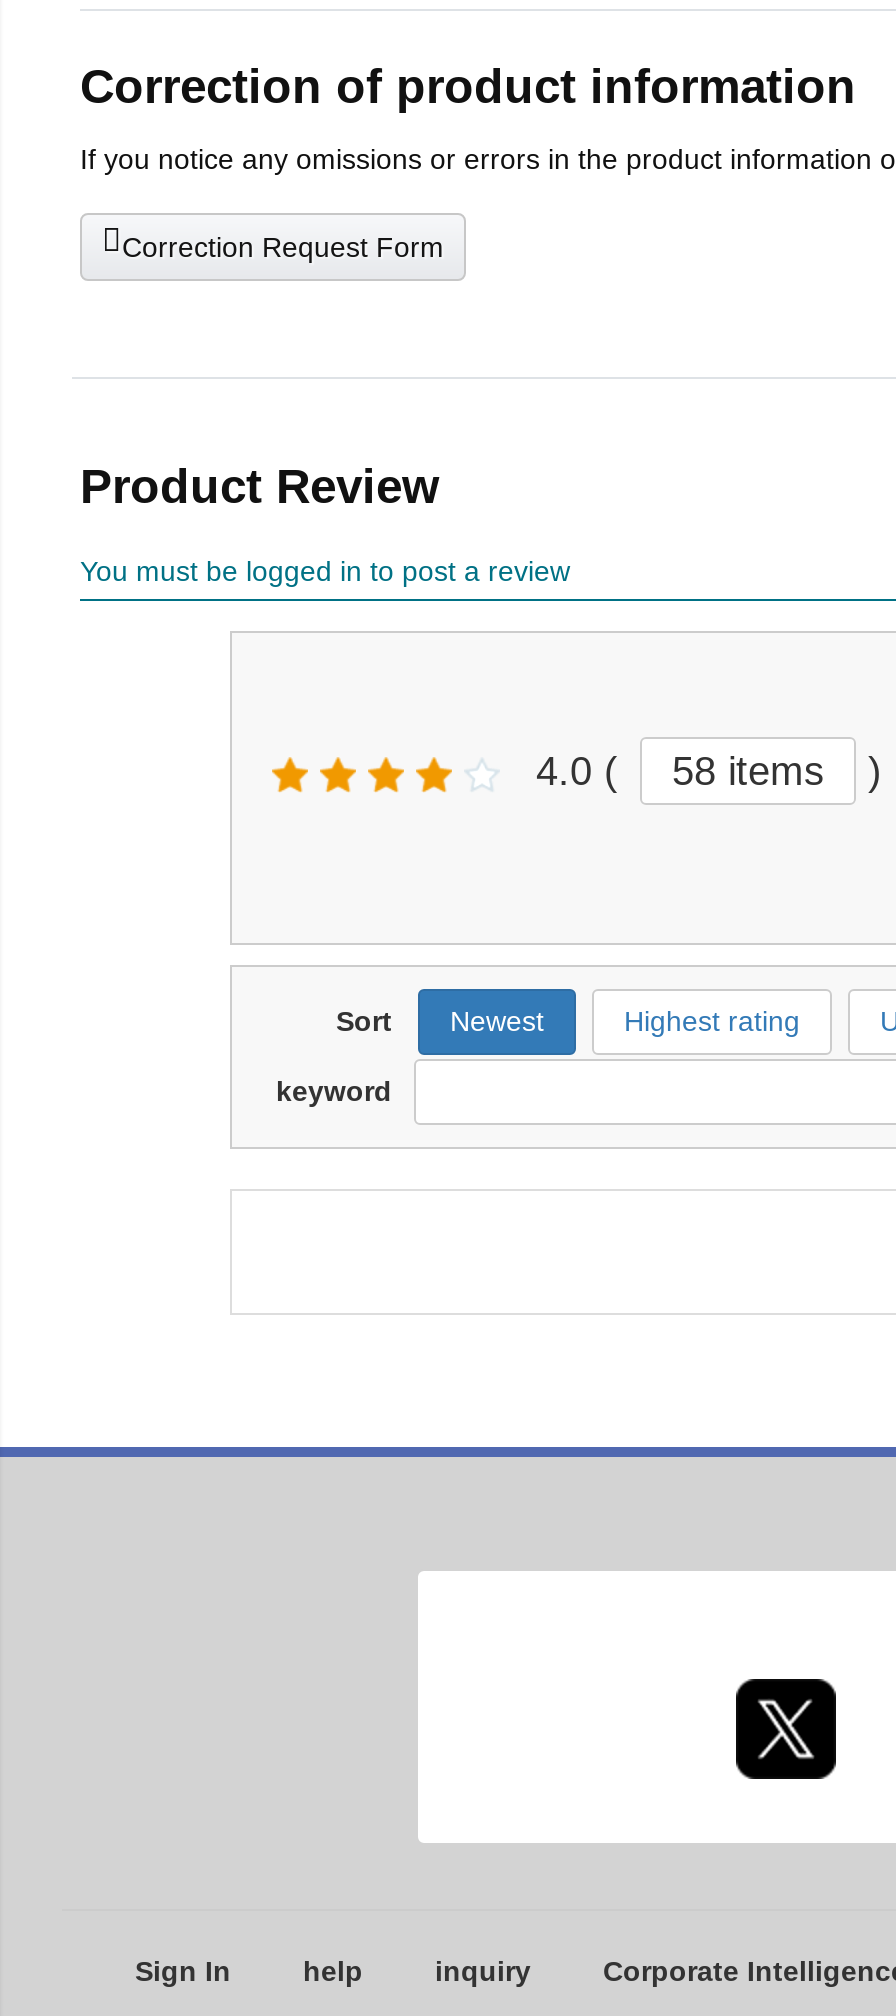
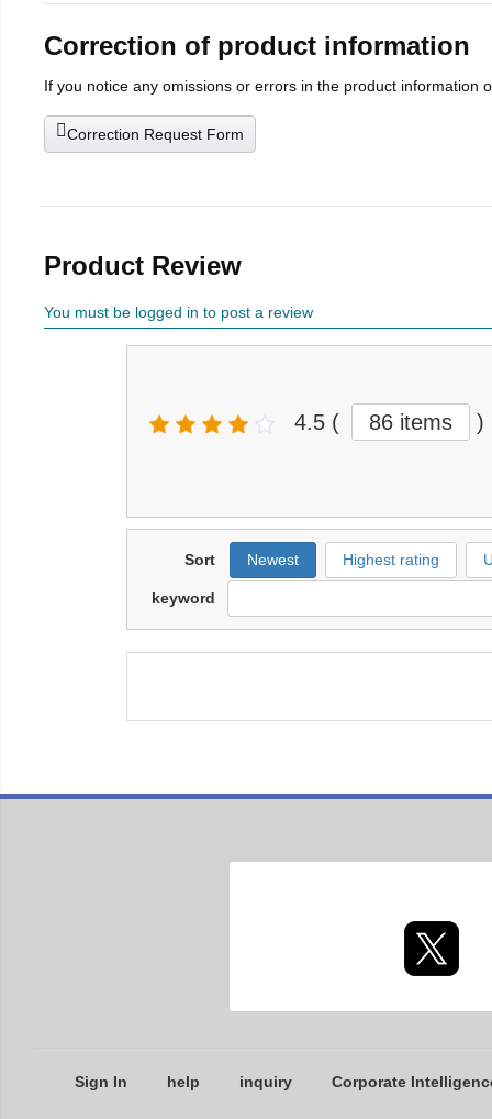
- 4.0 (
+ 4.5 (

- 58 items
+ 86 items
